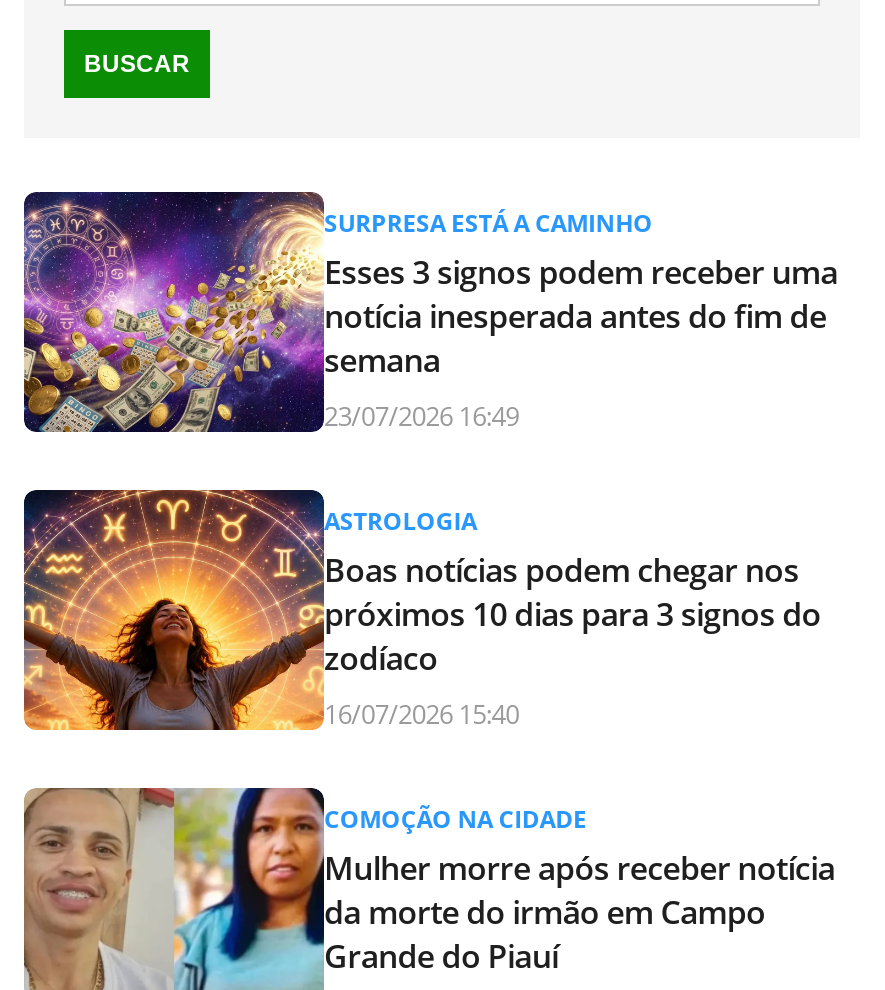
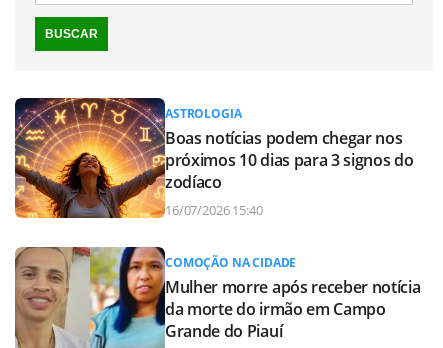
- [image]
- SURPRESA ESTÁ A CAMINHO
- Esses 3 signos podem receber uma
- notícia inesperada antes do fim de
- semana
- 23/07/2026 16:49
